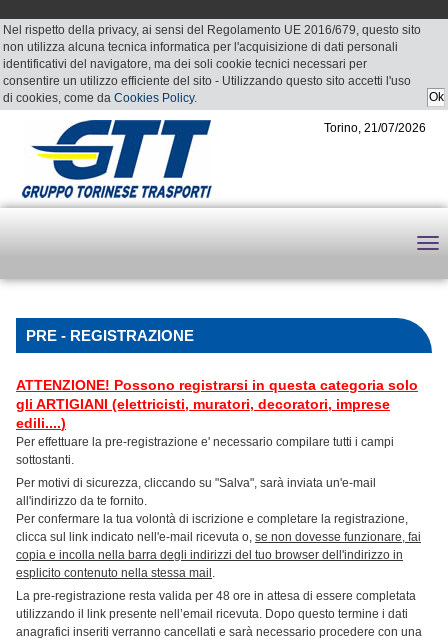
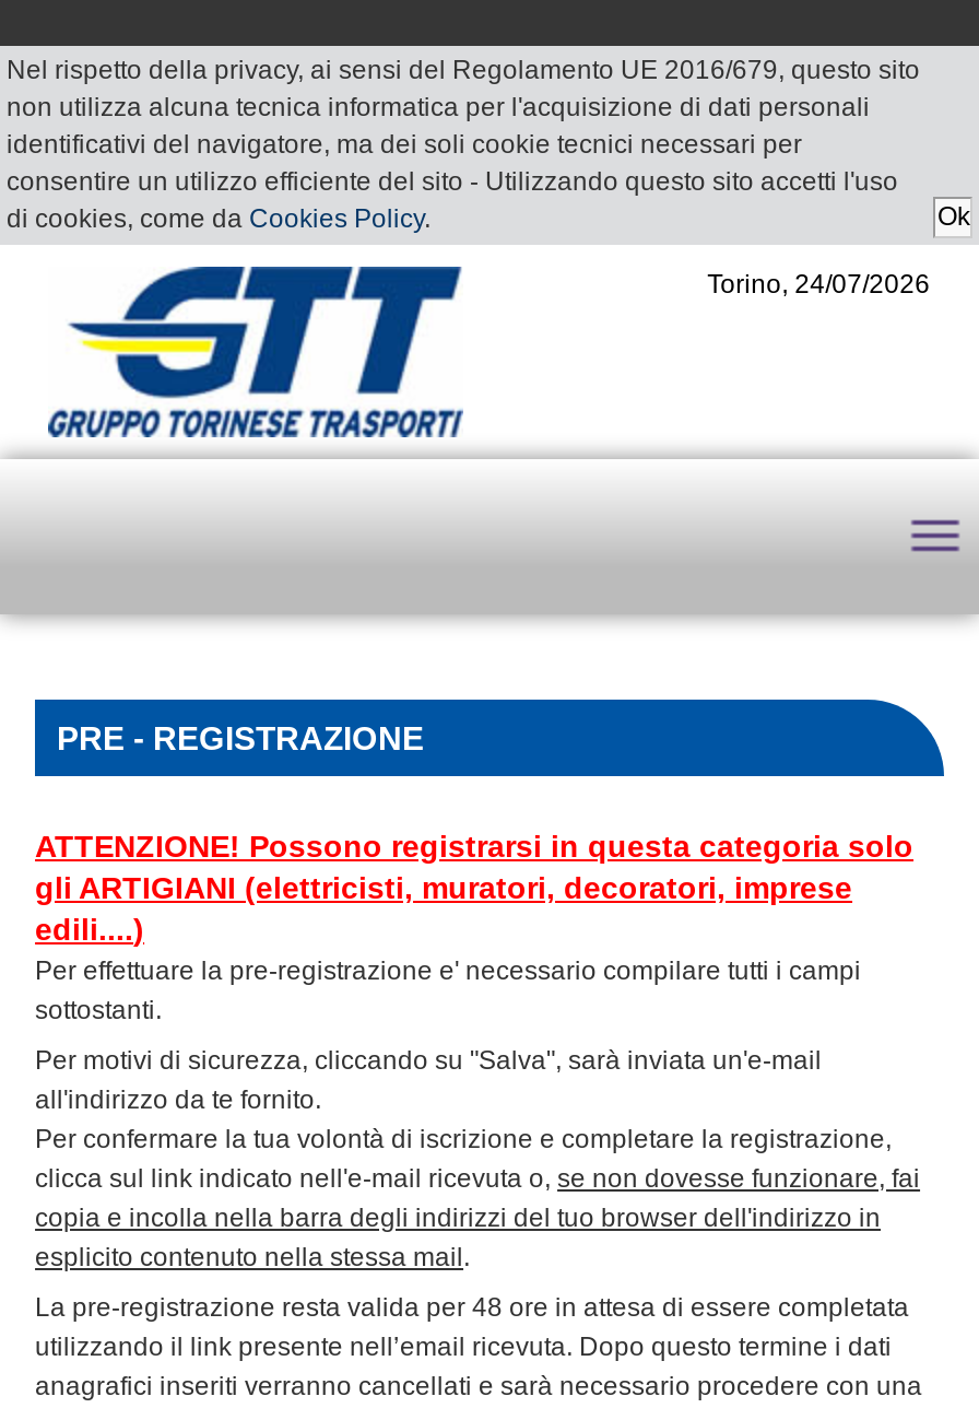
- Torino, 21/07/2026
+ Torino, 24/07/2026
